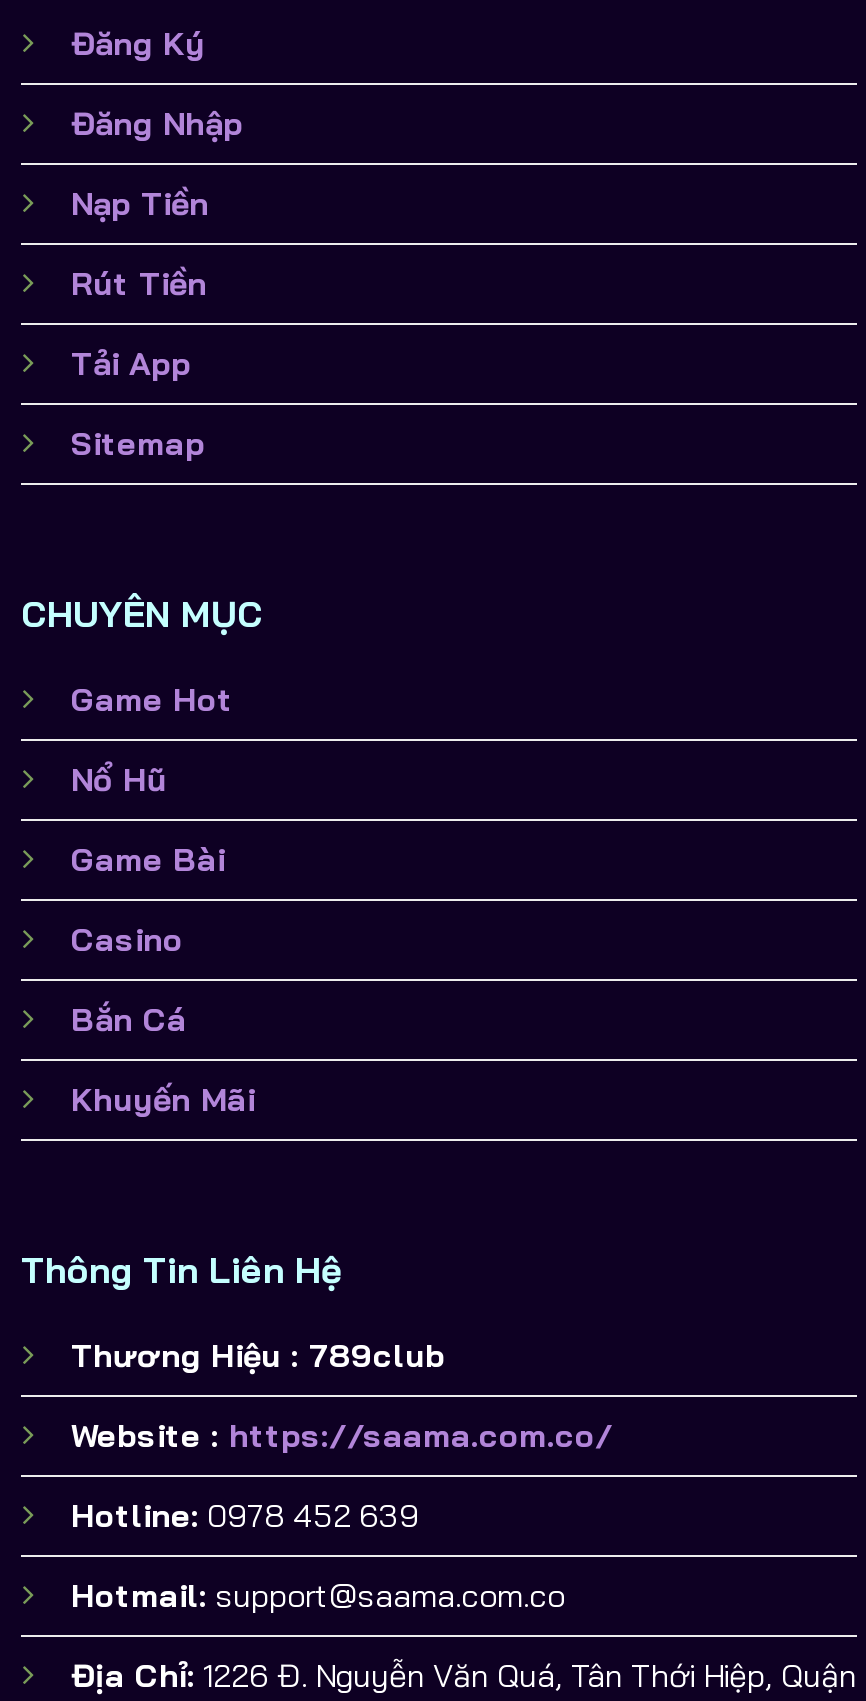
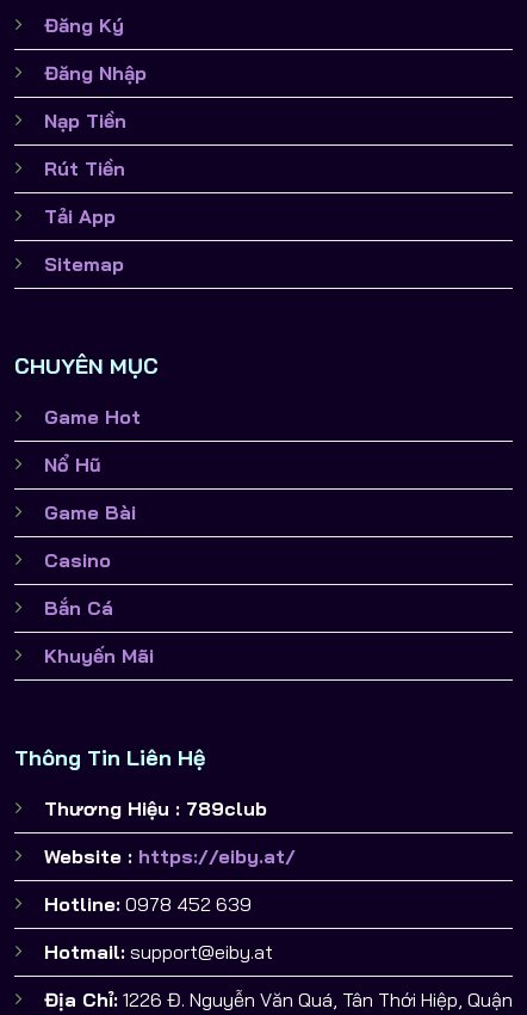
- Website : https://saama.com.co/
+ Website : https://eiby.at/

- Hotmail: support@saama.com.co
+ Hotmail: support@eiby.at
